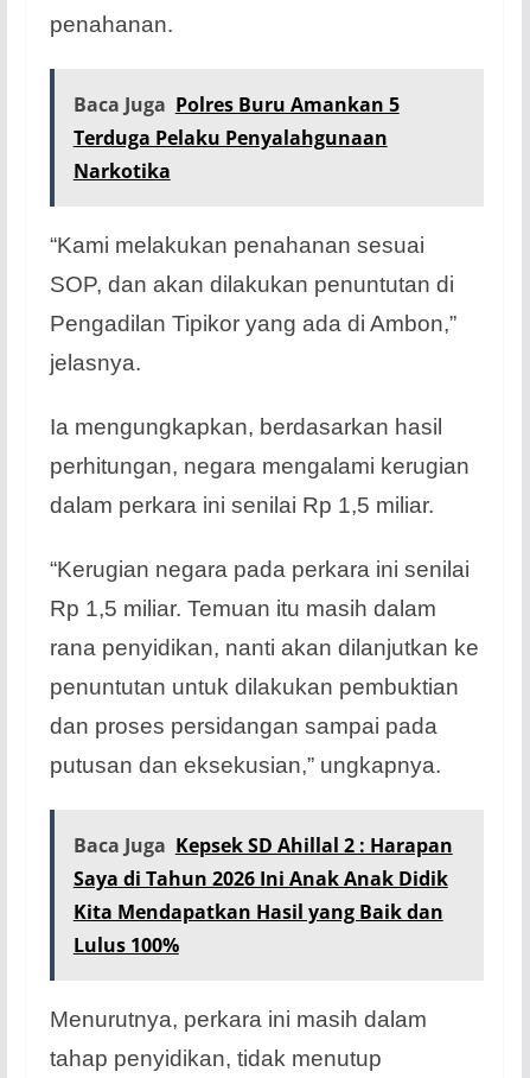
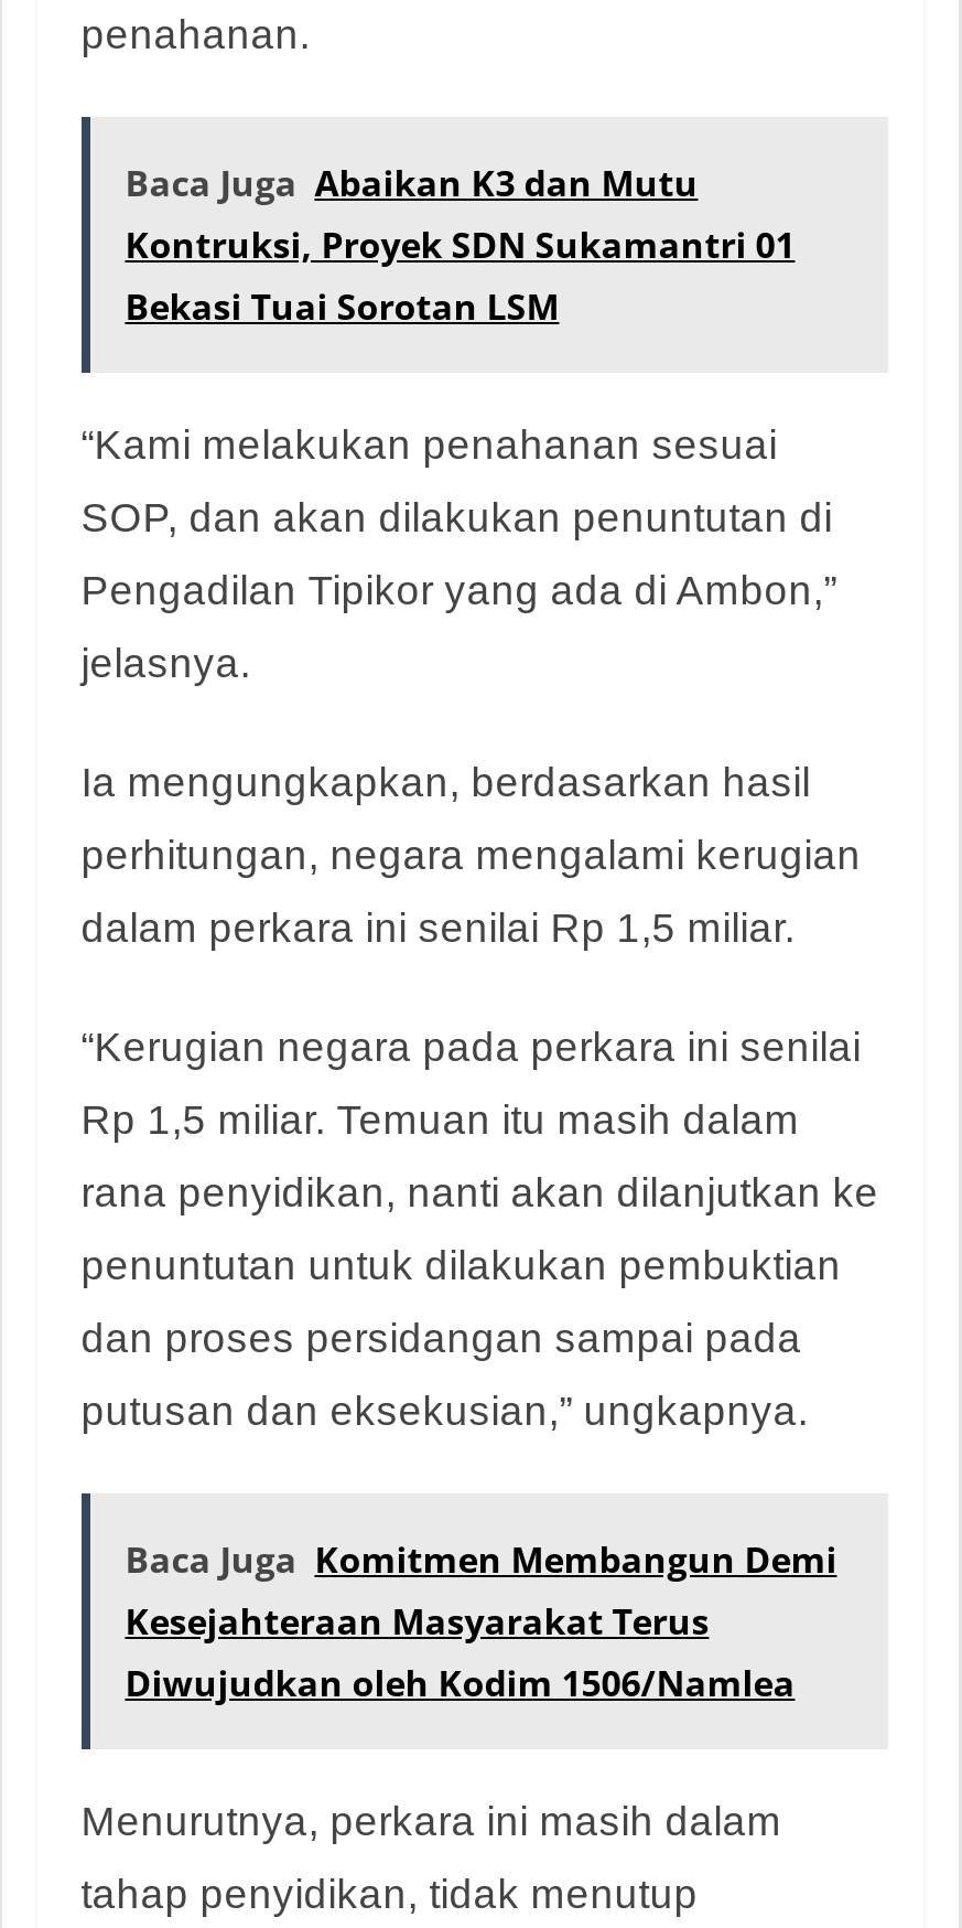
- Baca Juga Polres Buru Amankan 5
- Terduga Pelaku Penyalahgunaan
- Narkotika
+ Baca Juga Abaikan K3 dan Mutu
+ Kontruksi, Proyek SDN Sukamantri 01
+ Bekasi Tuai Sorotan LSM

- Baca Juga Kepsek SD Ahillal 2 : Harapan
- Saya di Tahun 2026 Ini Anak Anak Didik
- Kita Mendapatkan Hasil yang Baik dan
- Lulus 100%
+ Baca Juga Komitmen Membangun Demi
+ Kesejahteraan Masyarakat Terus
+ Diwujudkan oleh Kodim 1506/Namlea
